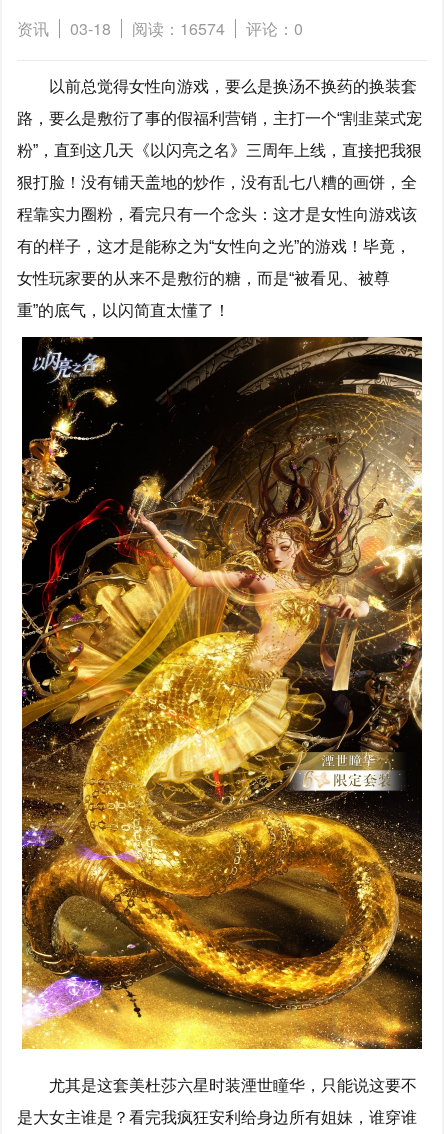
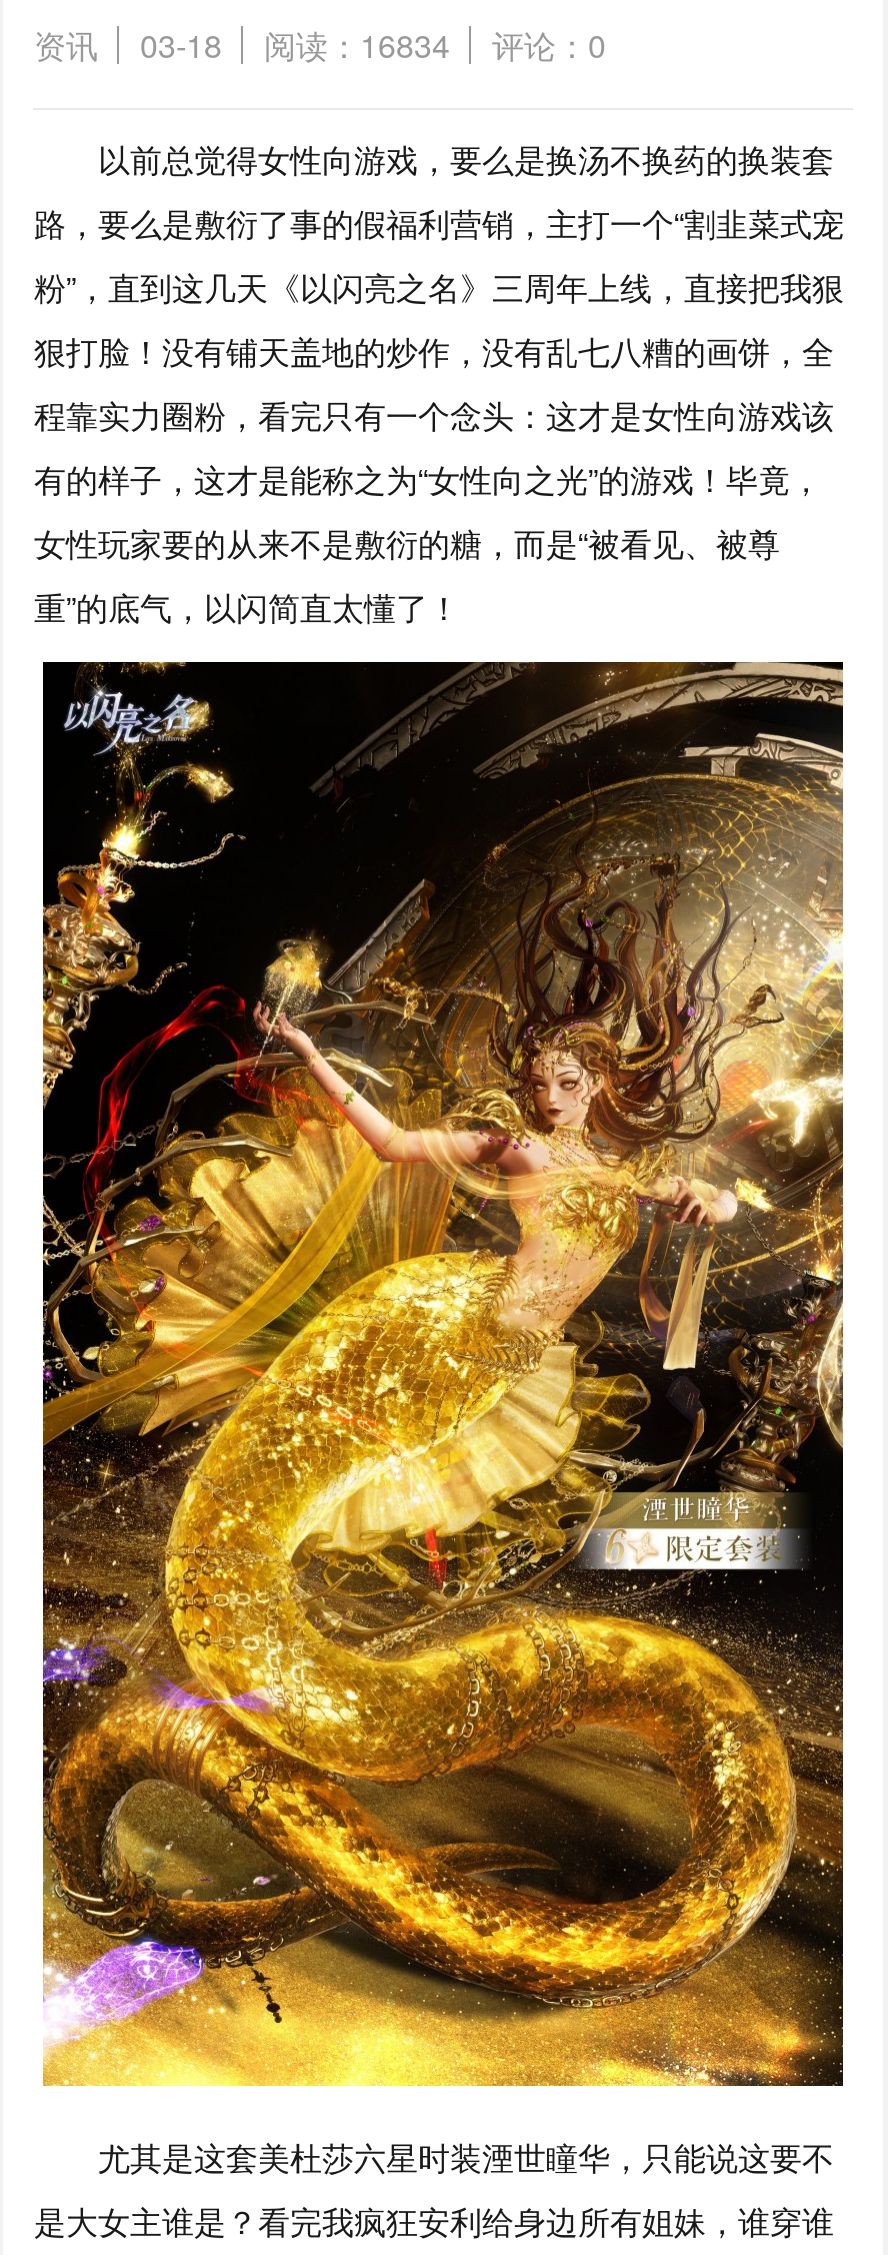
- 资讯 03-18 阅读：16574 评论：0
+ 资讯 03-18 阅读：16834 评论：0
